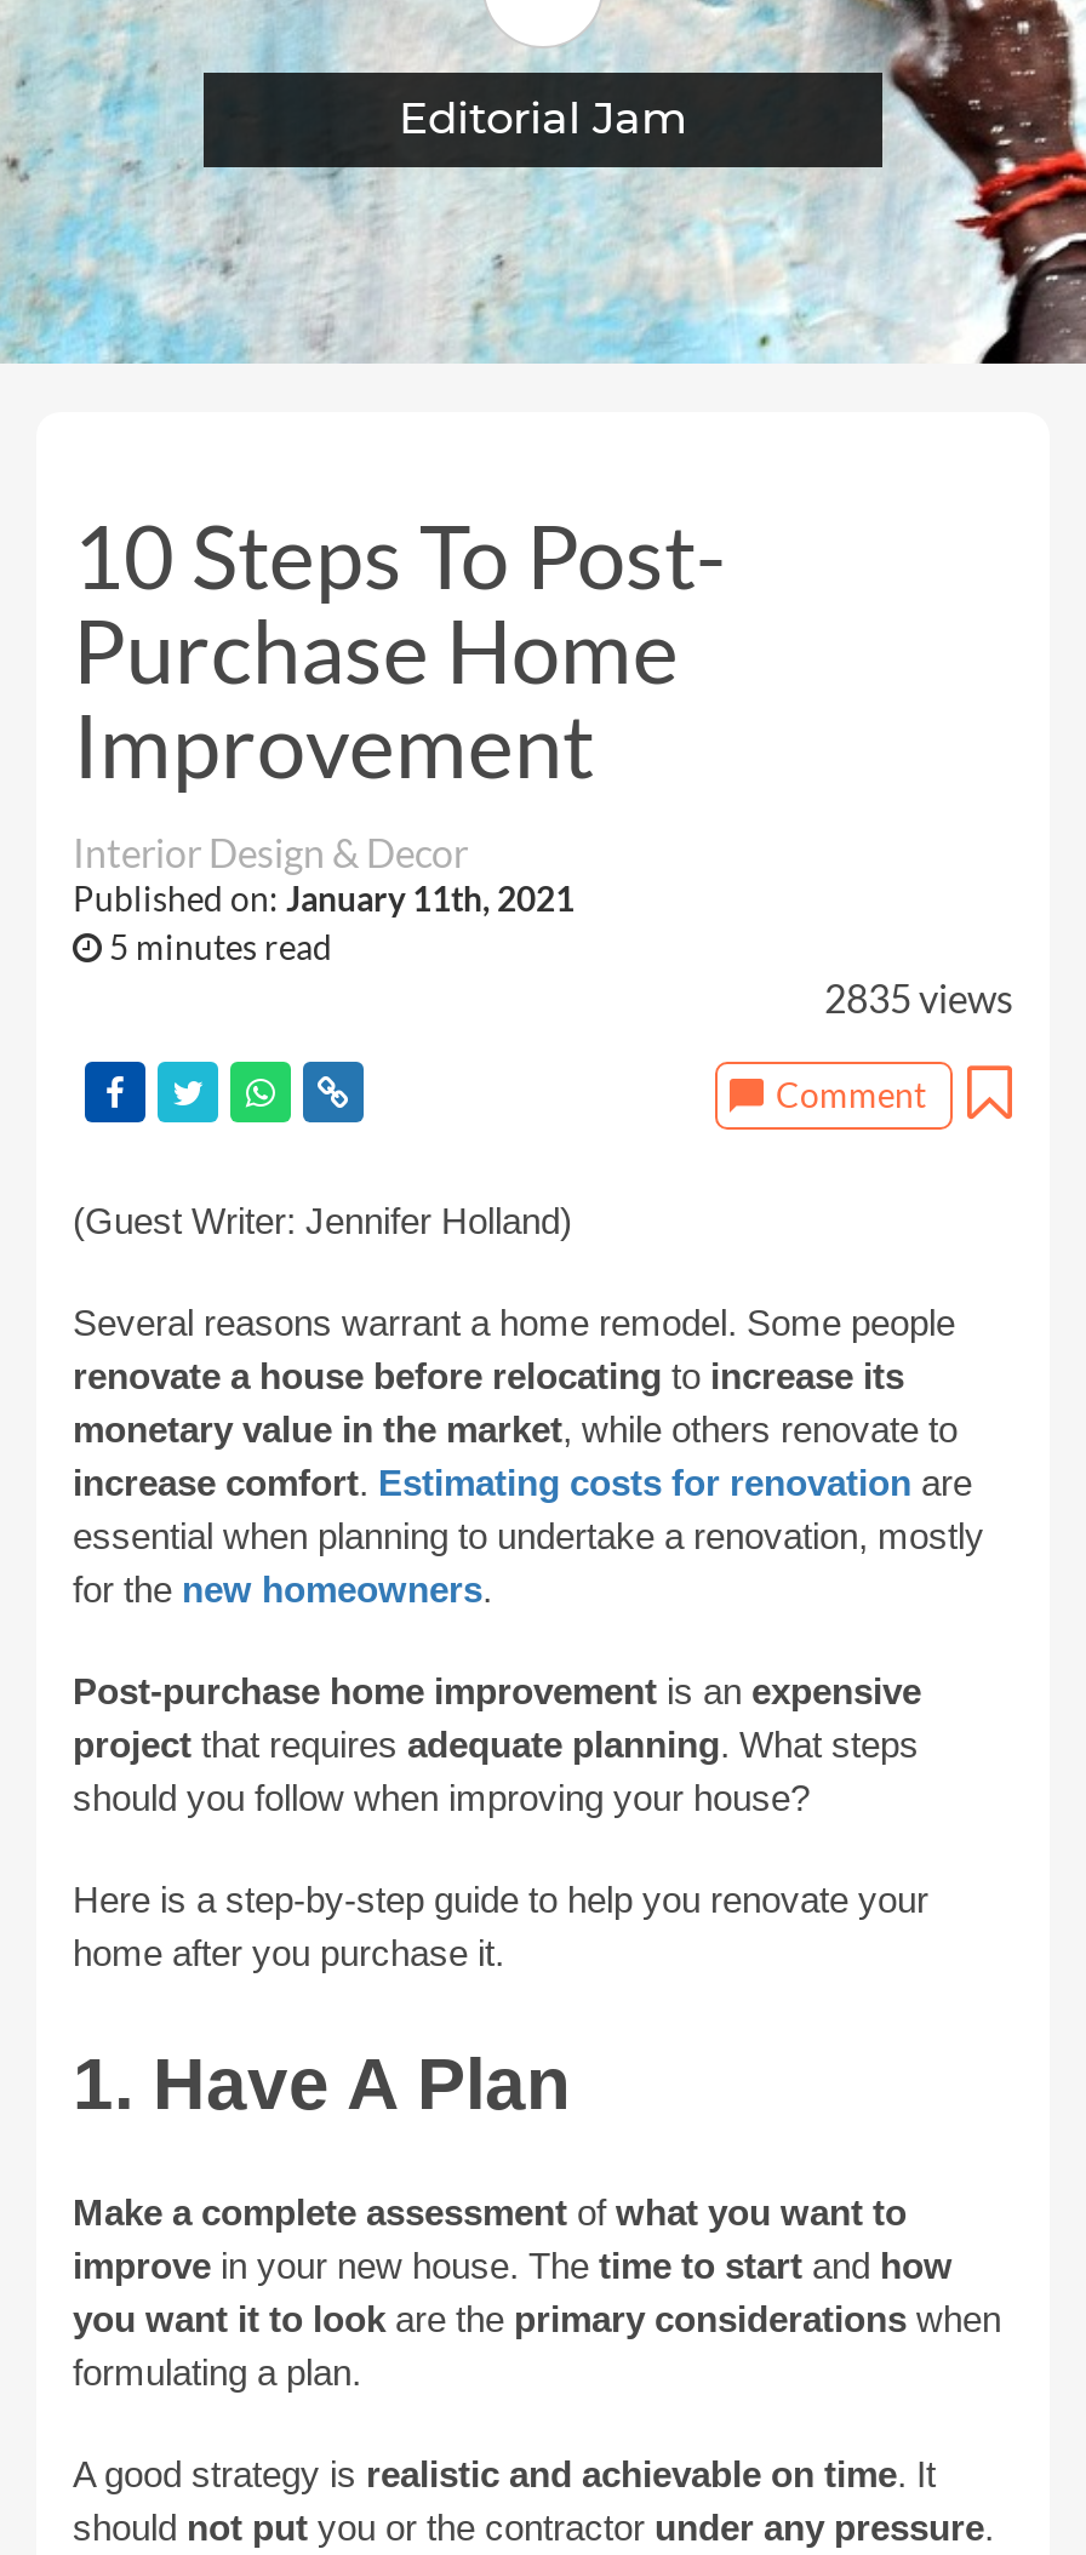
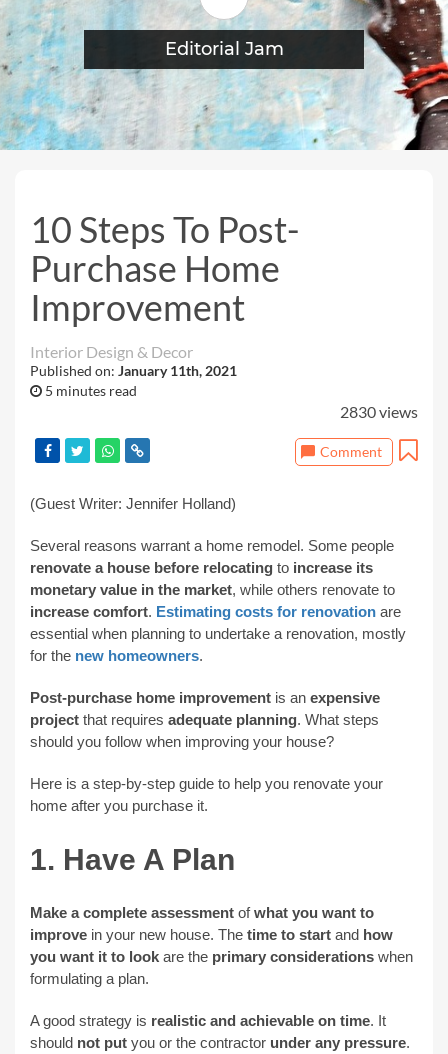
- 2835 views
+ 2830 views
